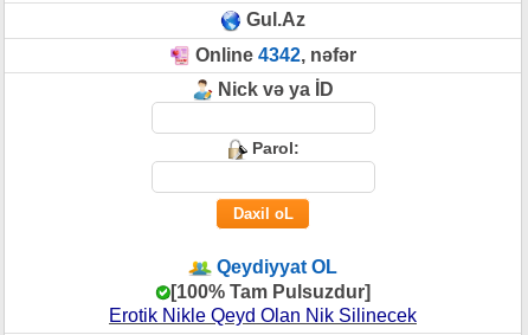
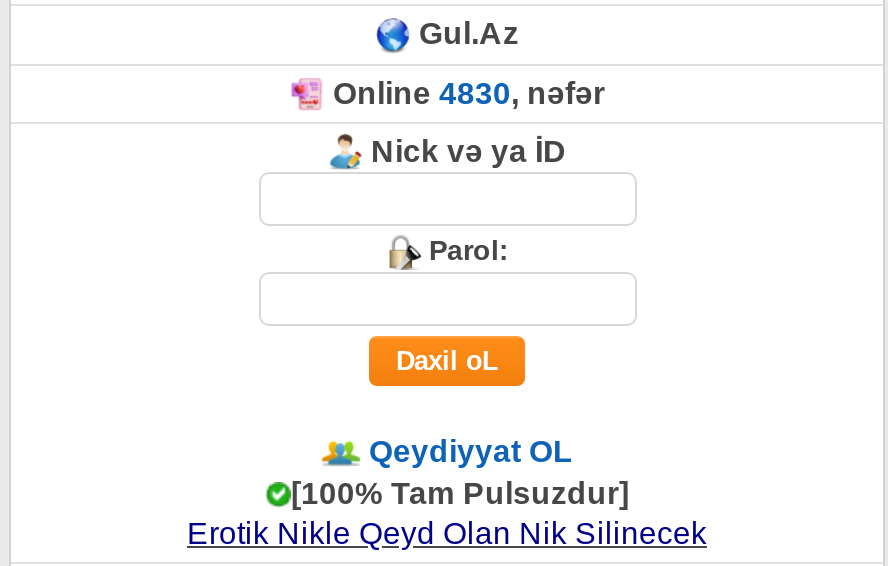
- Online 4342, nəfər
+ Online 4830, nəfər
